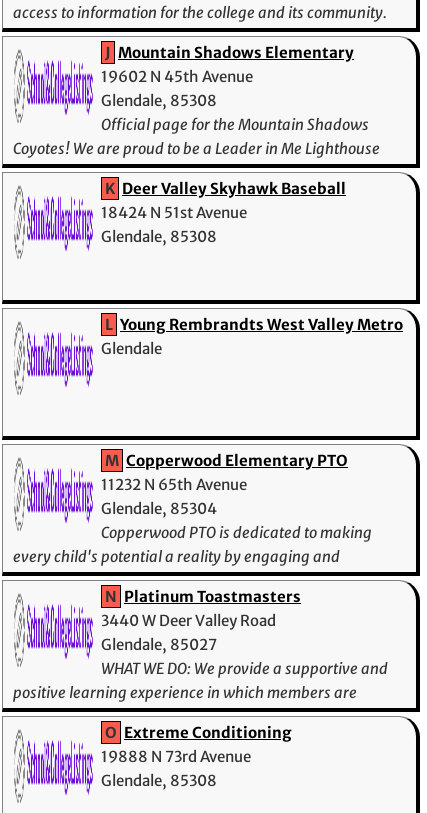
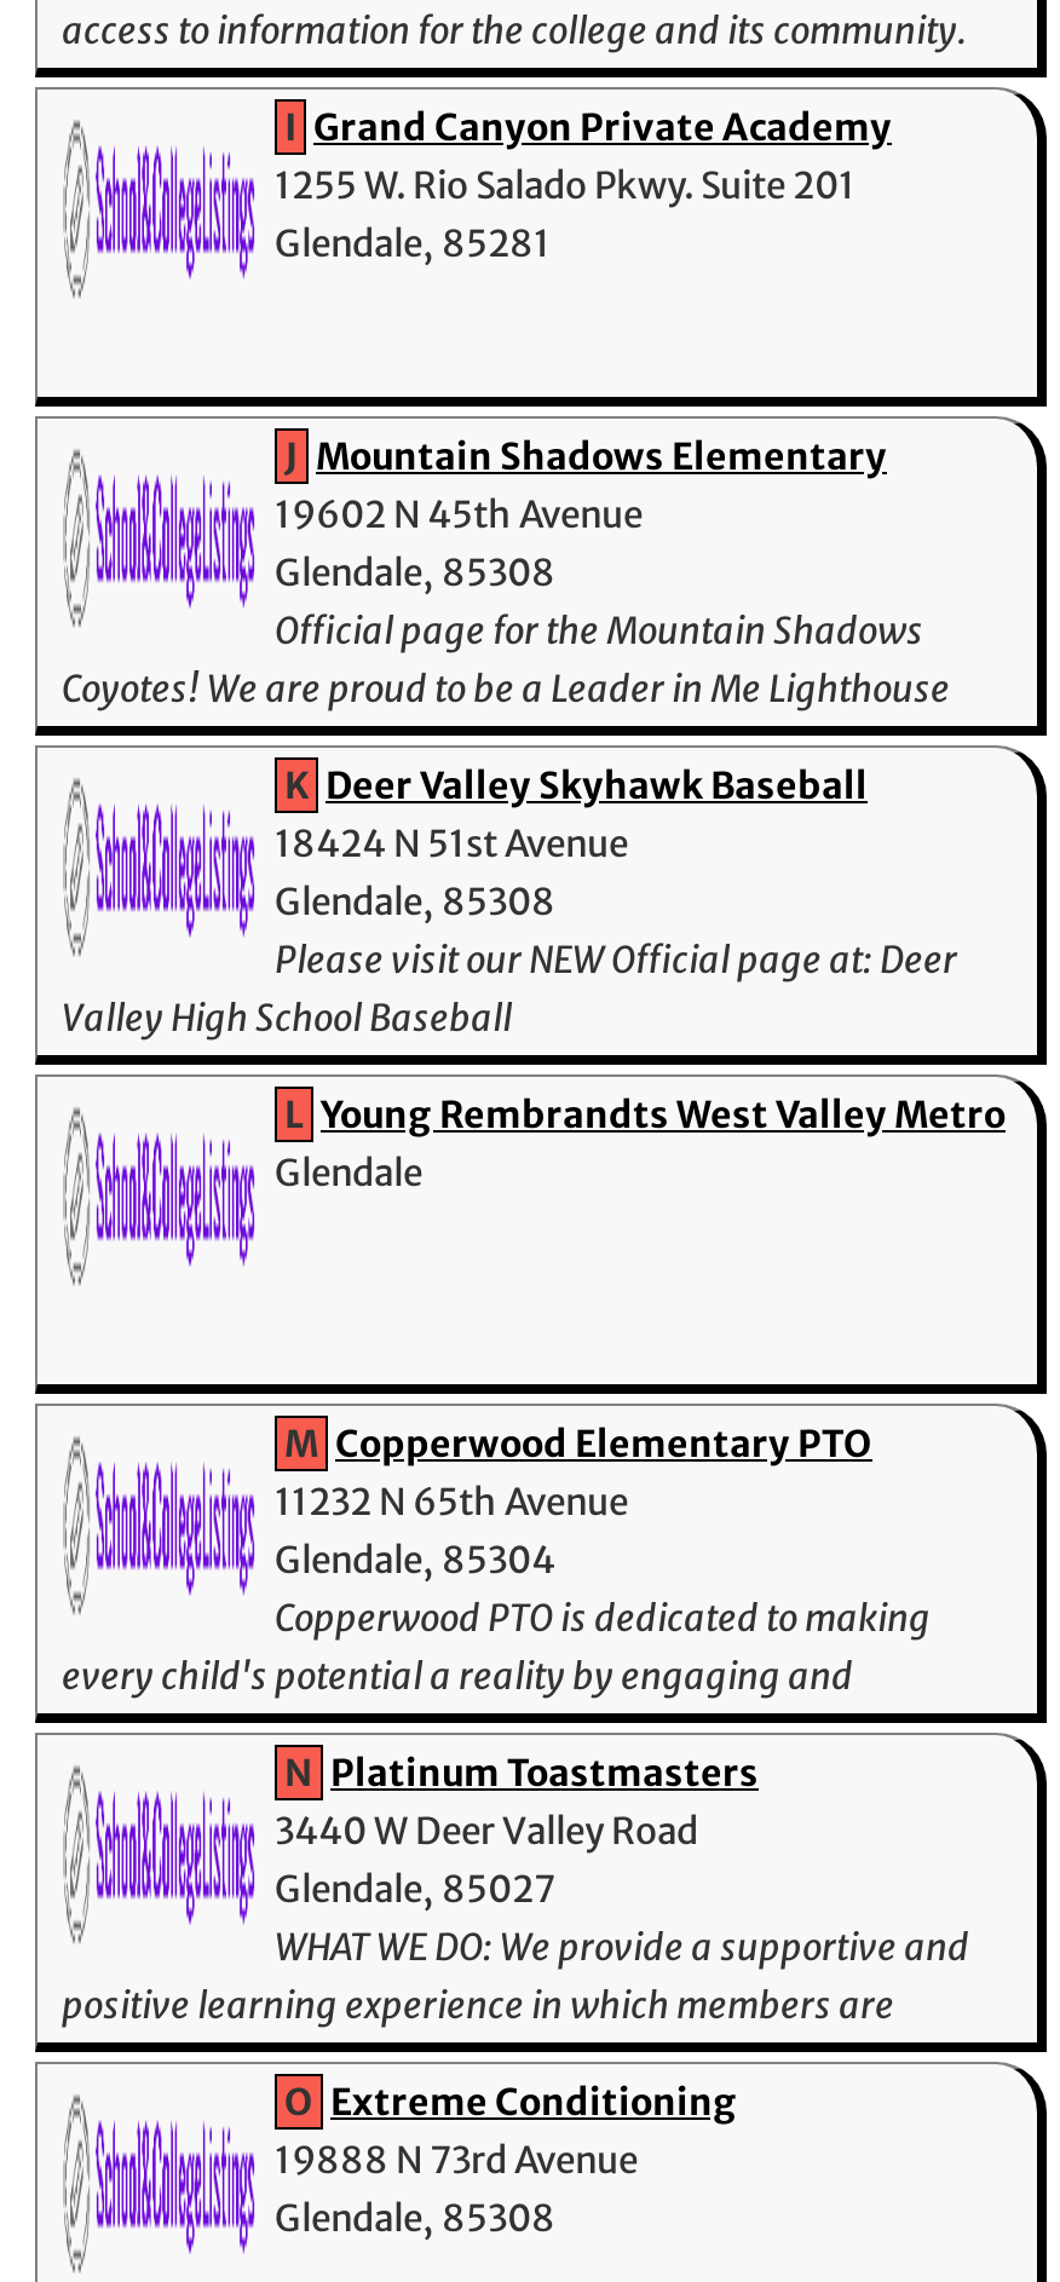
+ I Grand Canyon Private Academy
+ 1255 W. Rio Salado Pkwy. Suite 201
+ Glendale, 85281

+ Please visit our NEW Official page at: Deer
+ Valley High School Baseball
